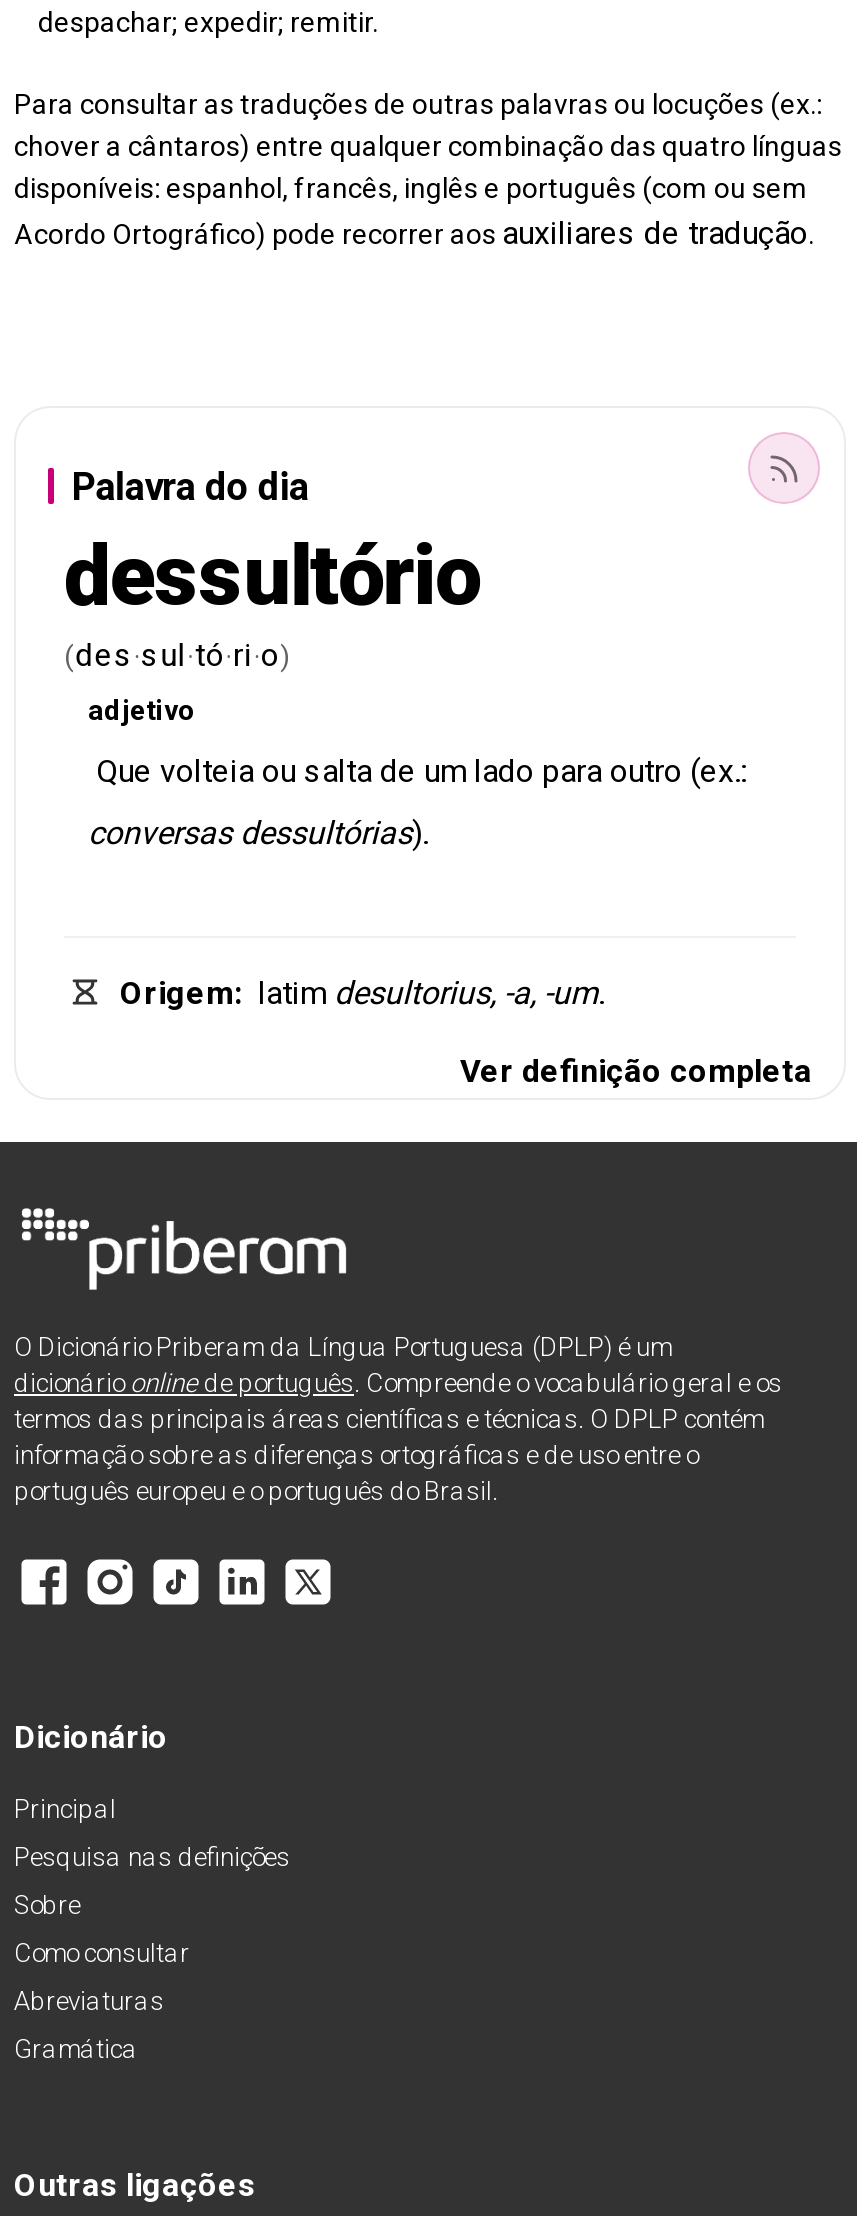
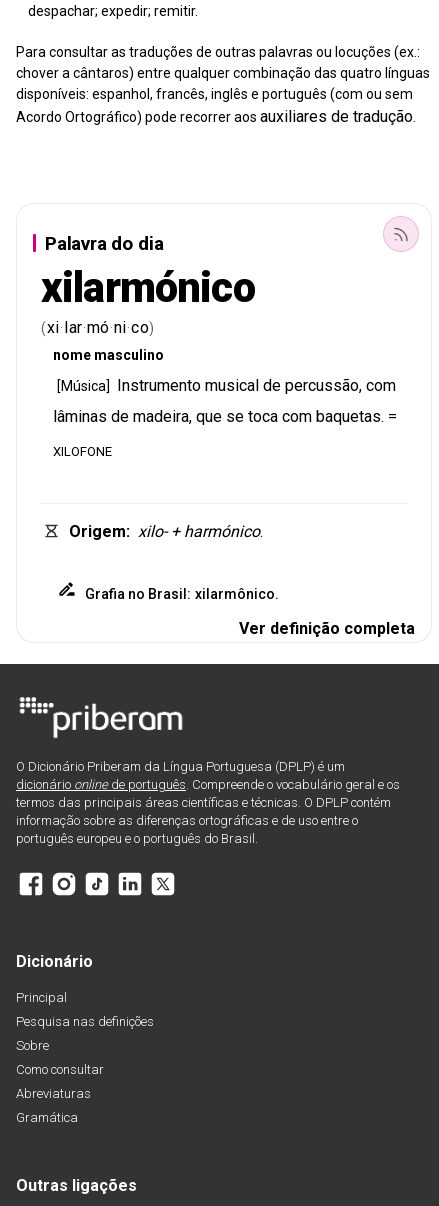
- dessultório
- (des · sul·tó·ri · o)
- adjetivo
- Que volteia ou salta de um lado para outro (ex.:
- conversas dessultórias).
+ xilarmónico
+ (xi · lar·mó·ni·co)
+ nome masculino
+ [Música] Instrumento musical de percussão, com
+ lâminas de madeira, que se toca com baquetas. =
+ XILOFONE

- Origem: latim desultorius, -a, -um.
+ Origem: xilo- + harmónico.
+ Grafia no Brasil: xilarmônico.
